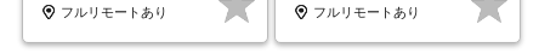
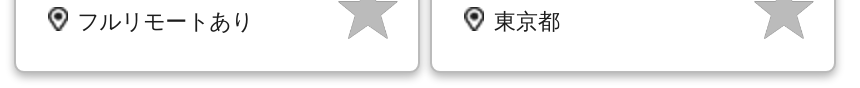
- フルリモートあり
+ 東京都
